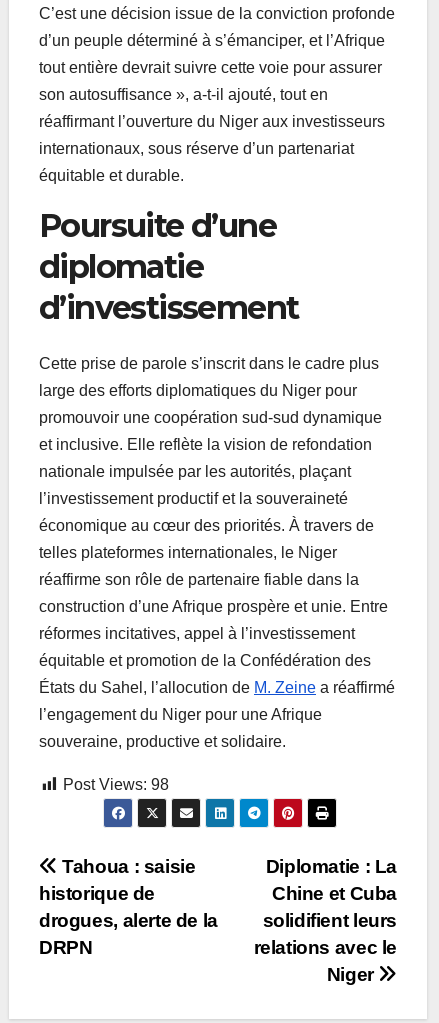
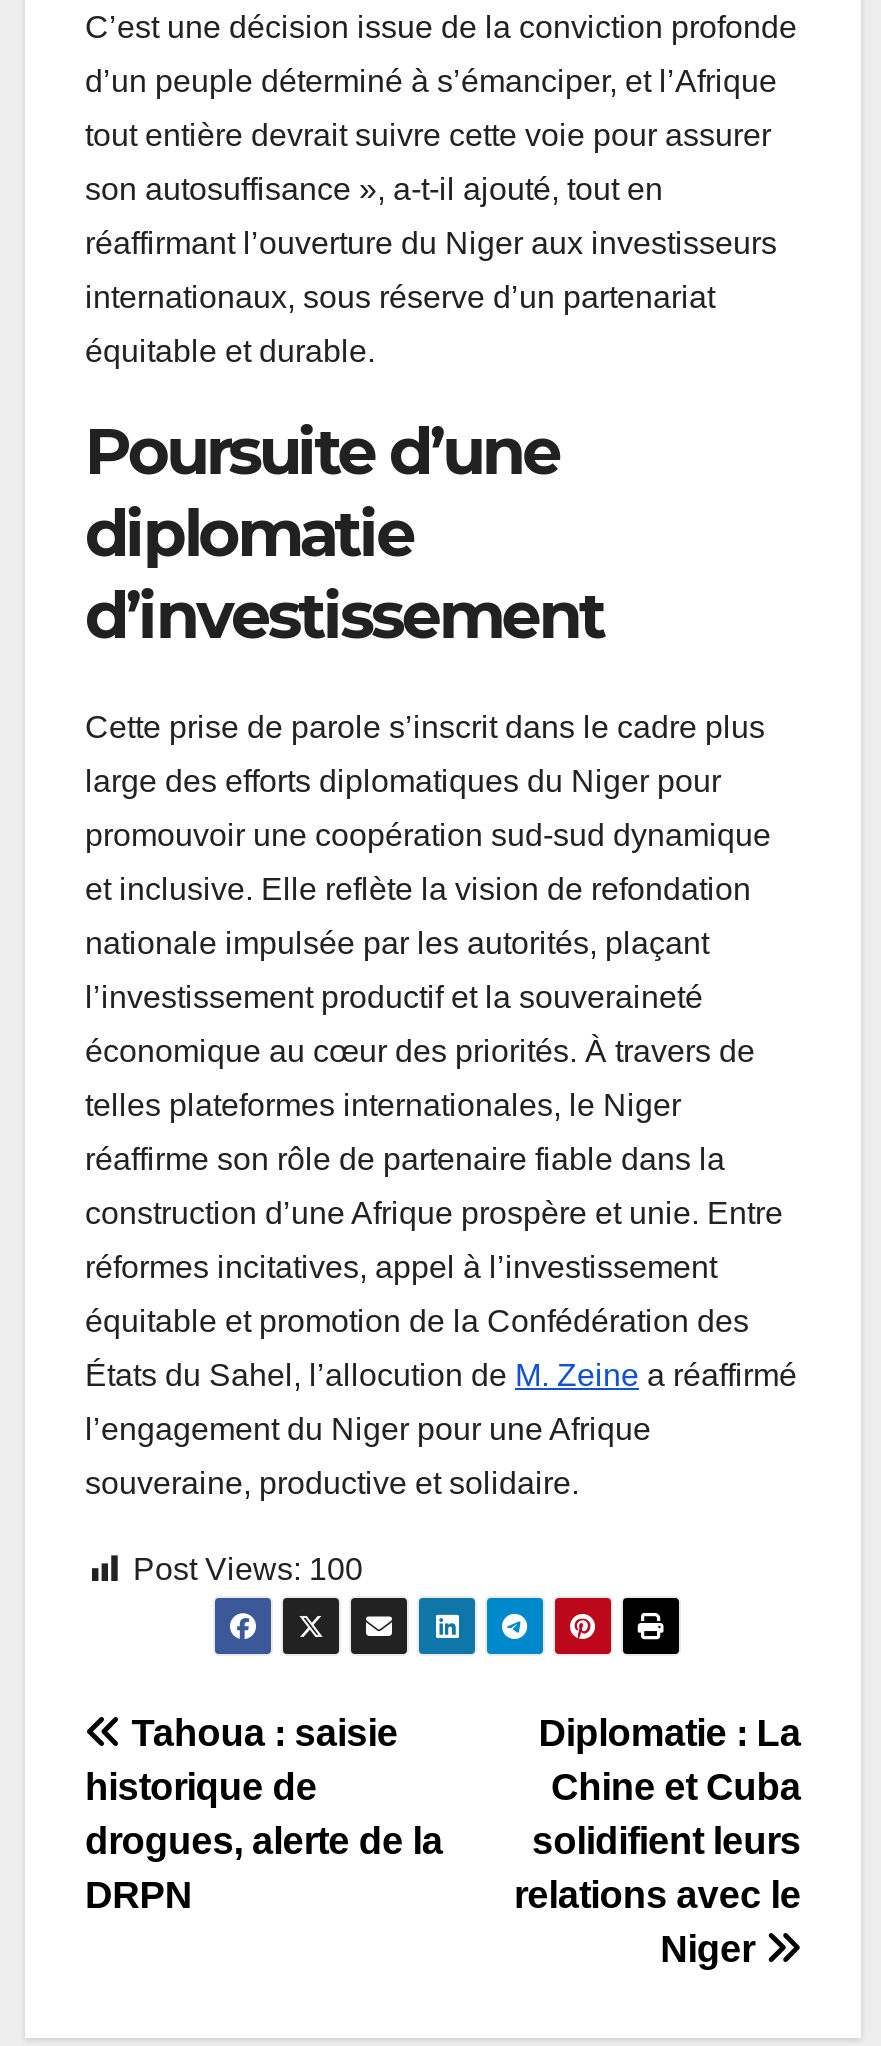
- Post Views: 98
+ Post Views: 100
